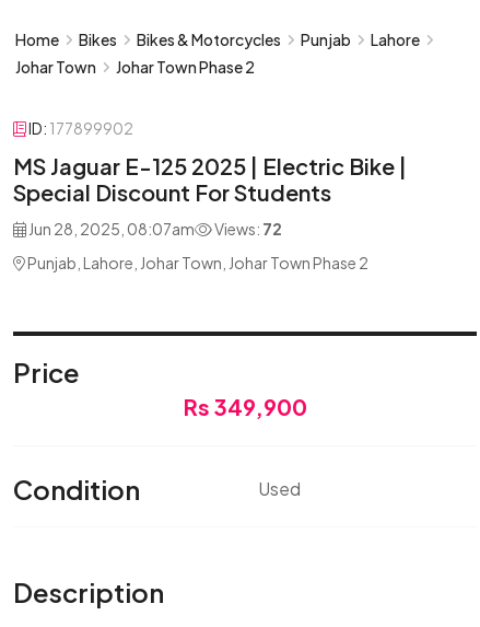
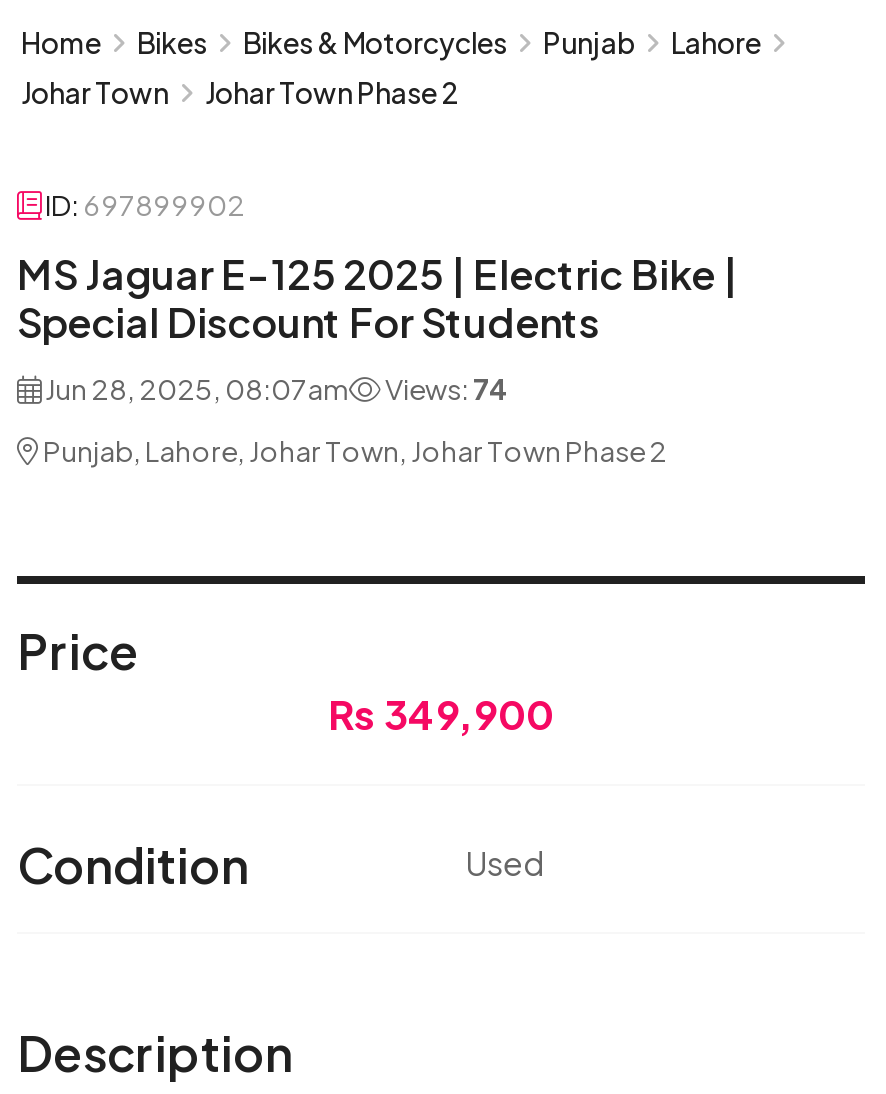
- ID: 177899902
+ ID: 697899902

- Jun 28, 2025, 08:07am Views: 72
+ Jun 28, 2025, 08:07am Views: 74
